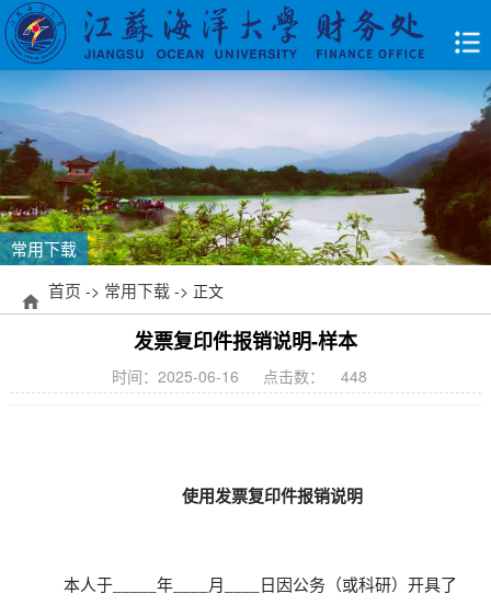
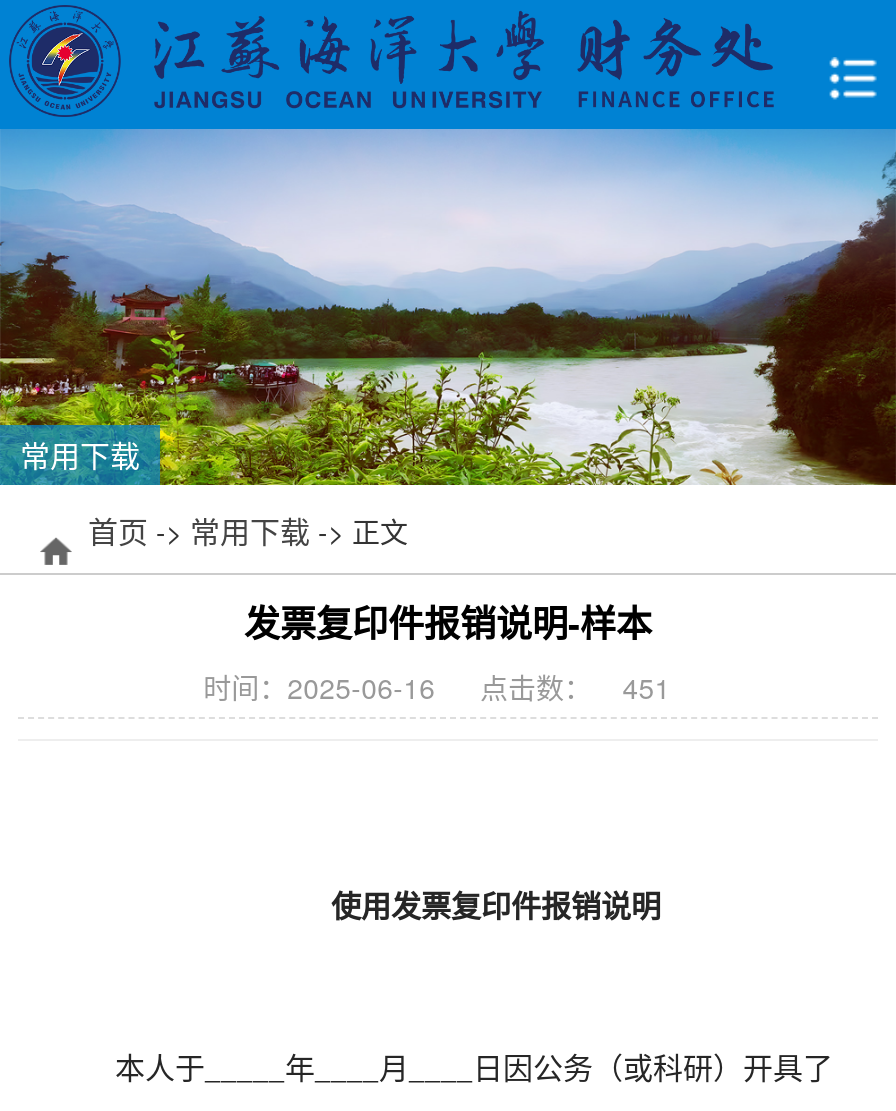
- 时间：2025-06-16 点击数： 448
+ 时间：2025-06-16 点击数： 451
